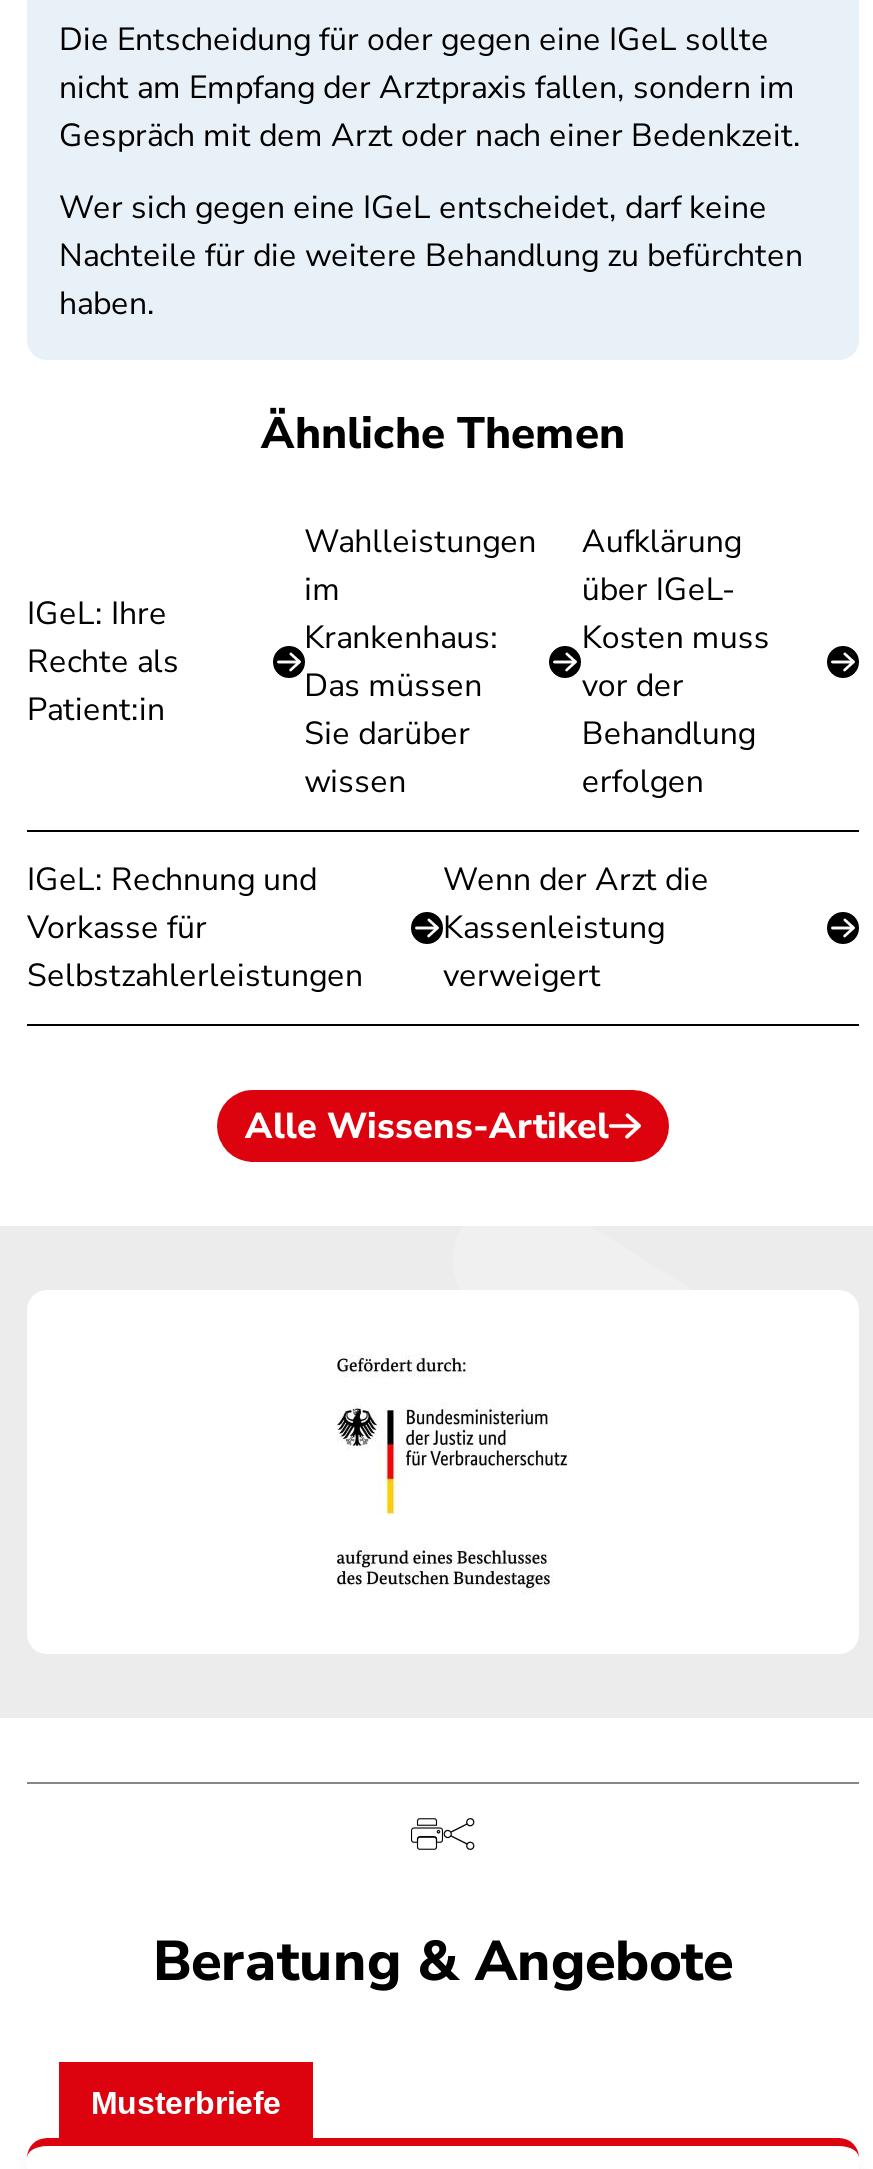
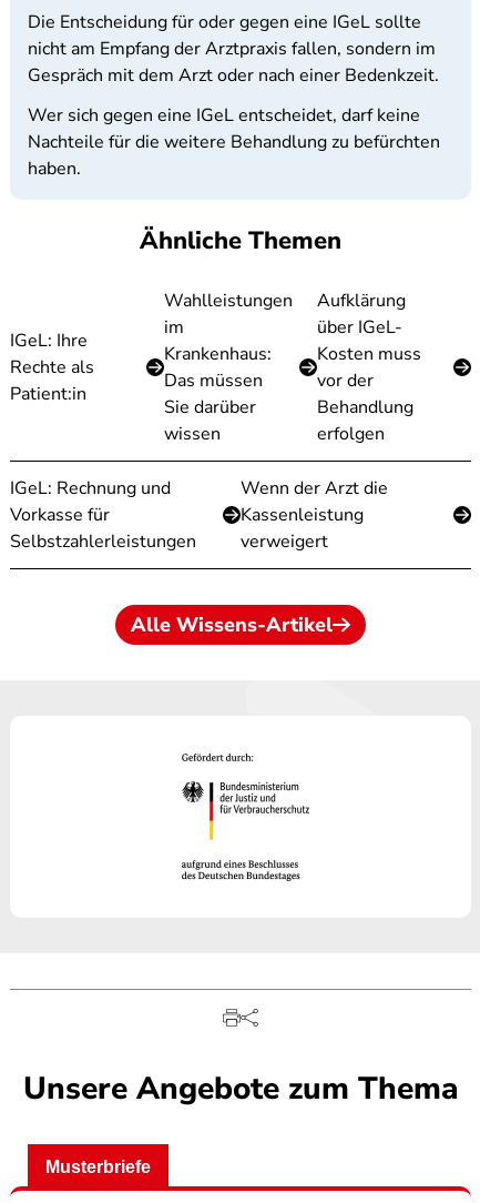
- Beratung & Angebote
+ Unsere Angebote zum Thema
